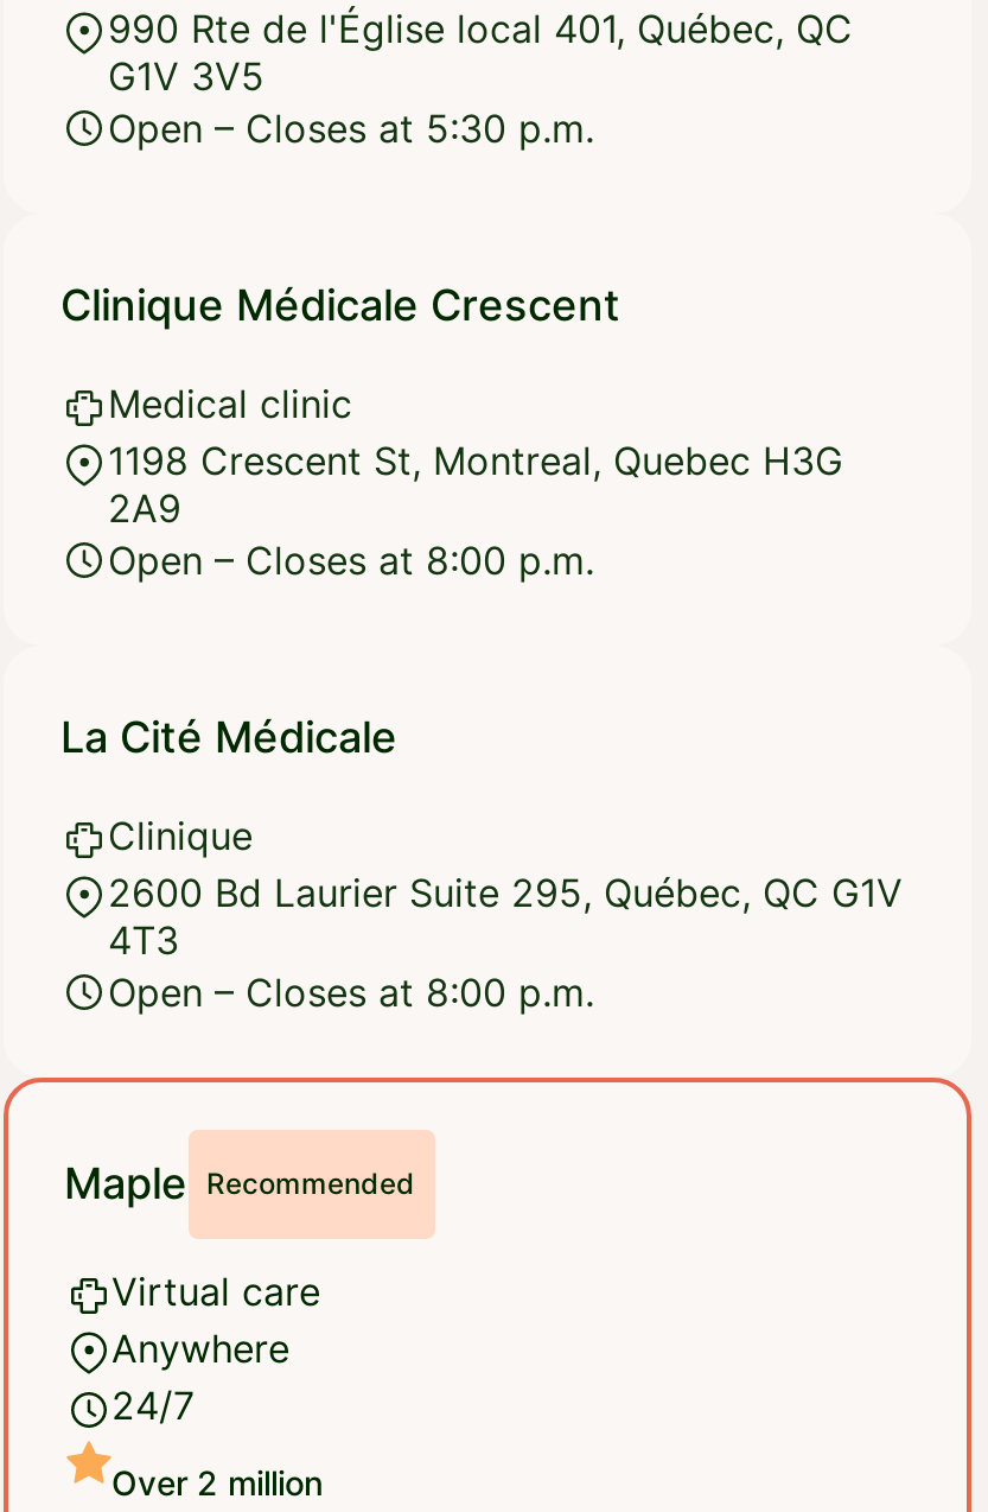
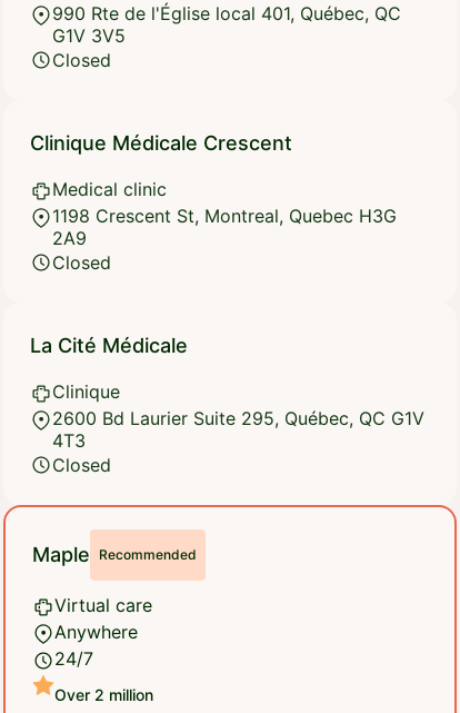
- Open – Closes at 5:30 p.m.
+ Closed

- Open – Closes at 8:00 p.m.
+ Closed

- Open – Closes at 8:00 p.m.
+ Closed
